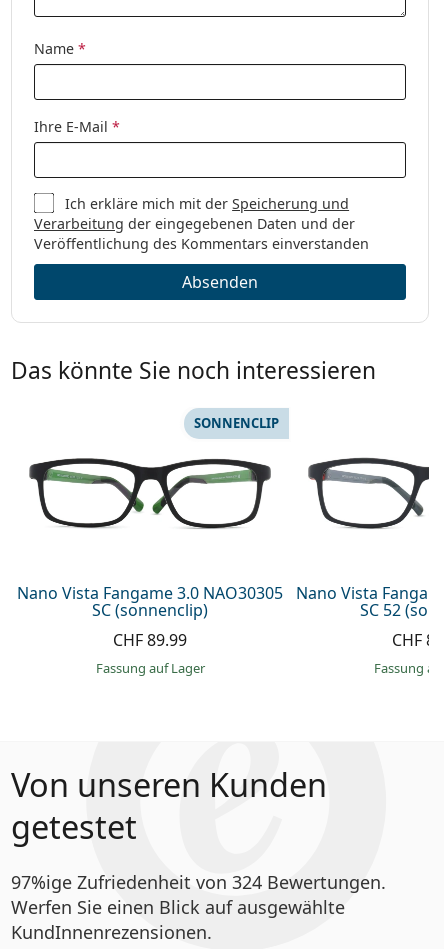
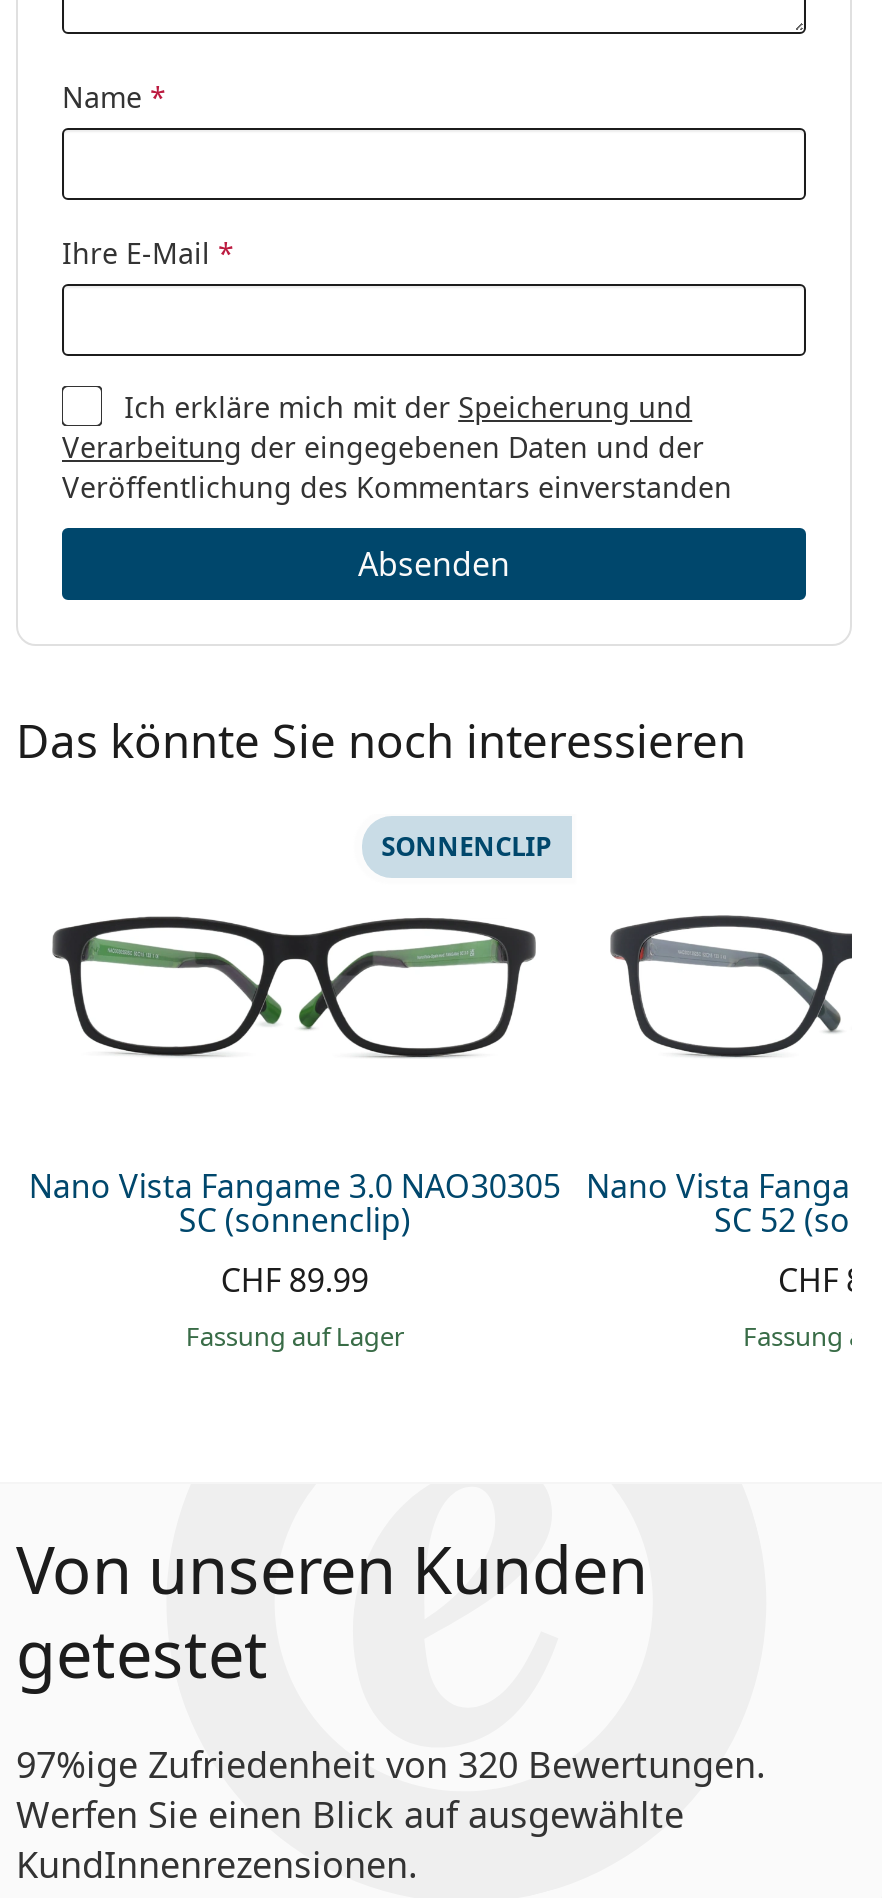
- 97%ige Zufriedenheit von 324 Bewertungen.
+ 97%ige Zufriedenheit von 320 Bewertungen.
